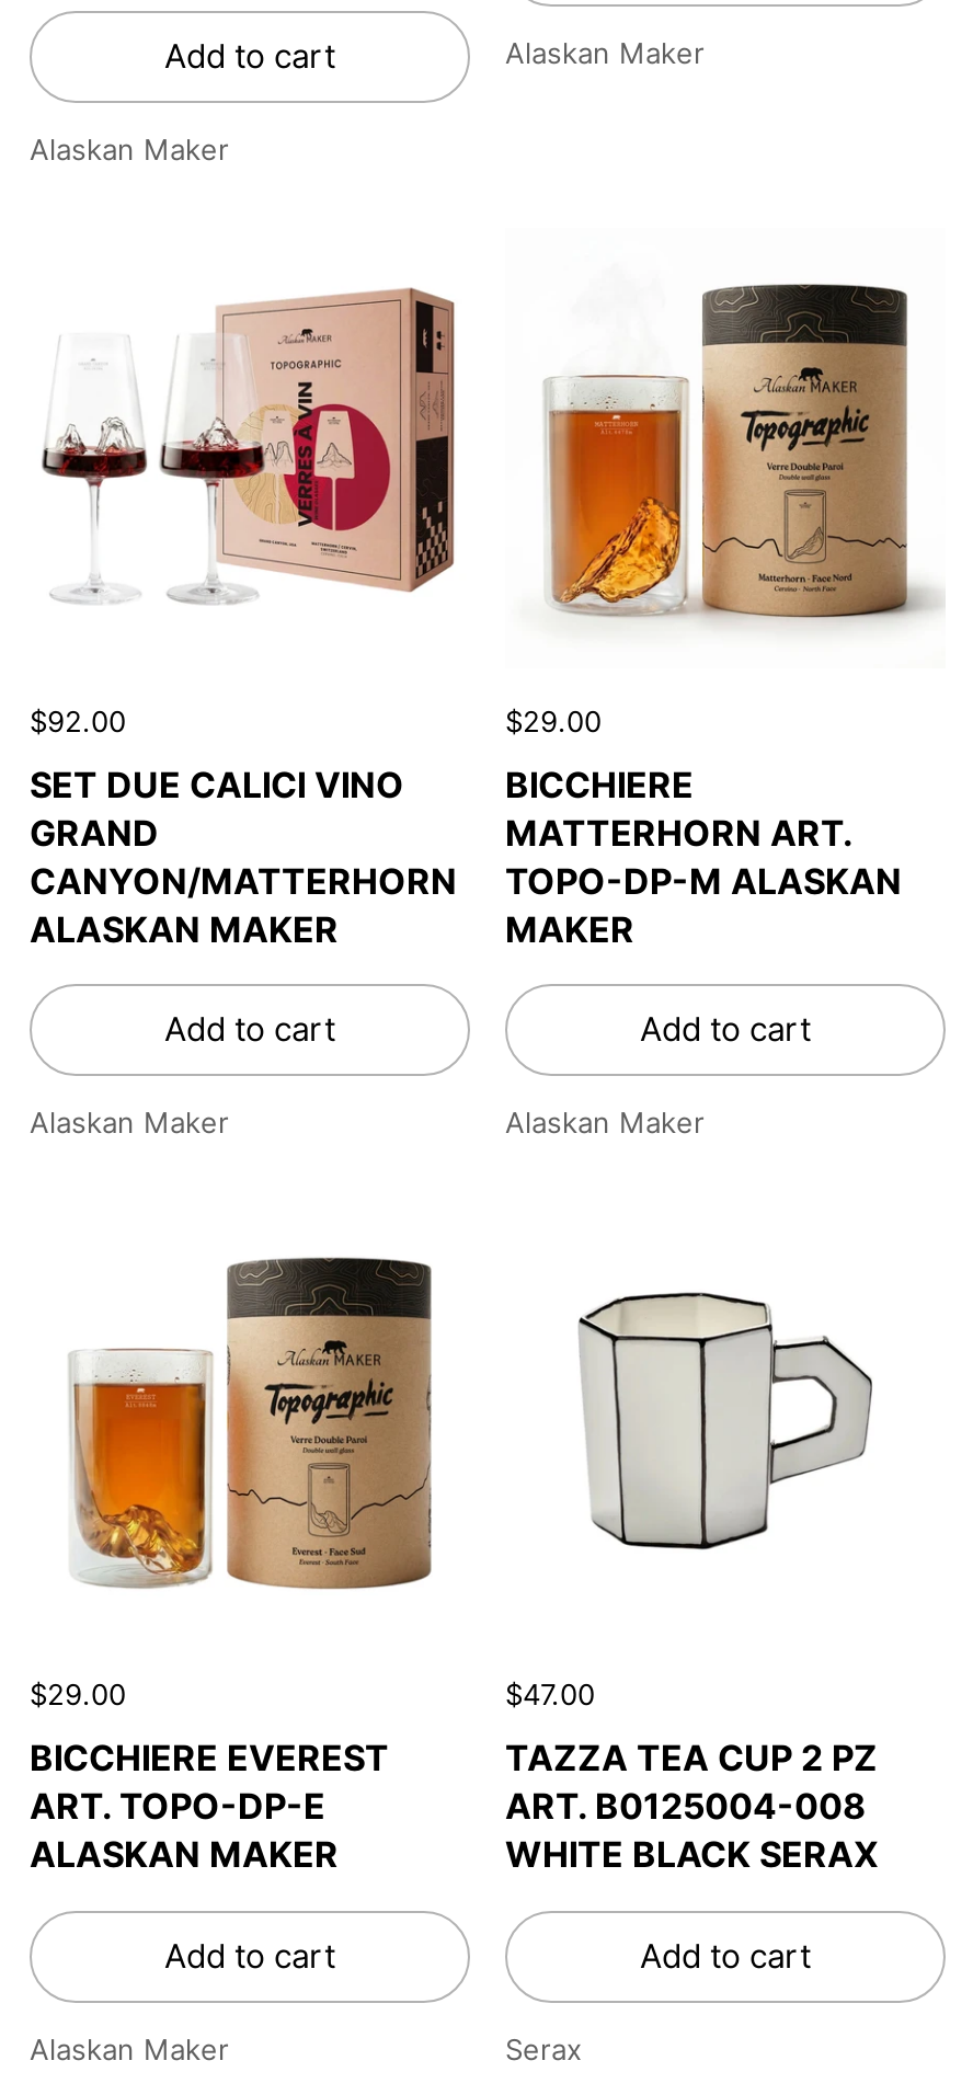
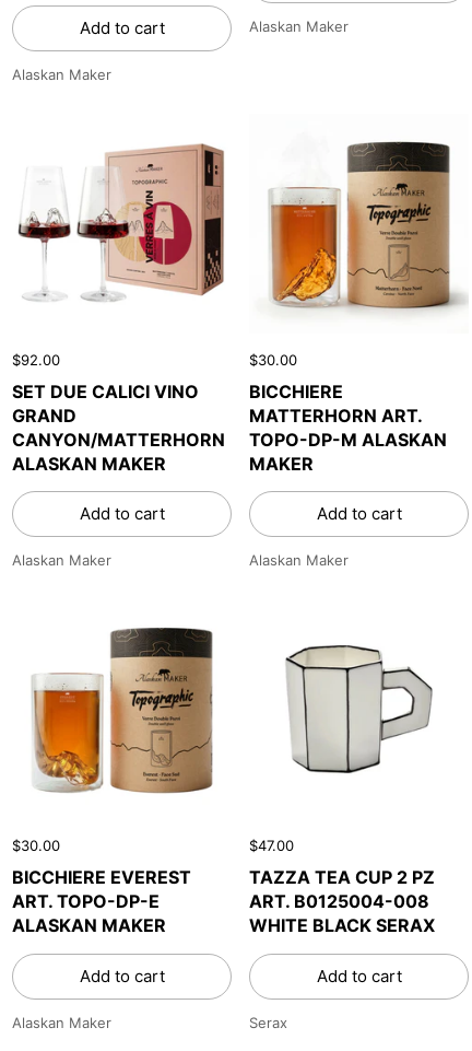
- $29.00
+ $30.00

- $29.00
+ $30.00
